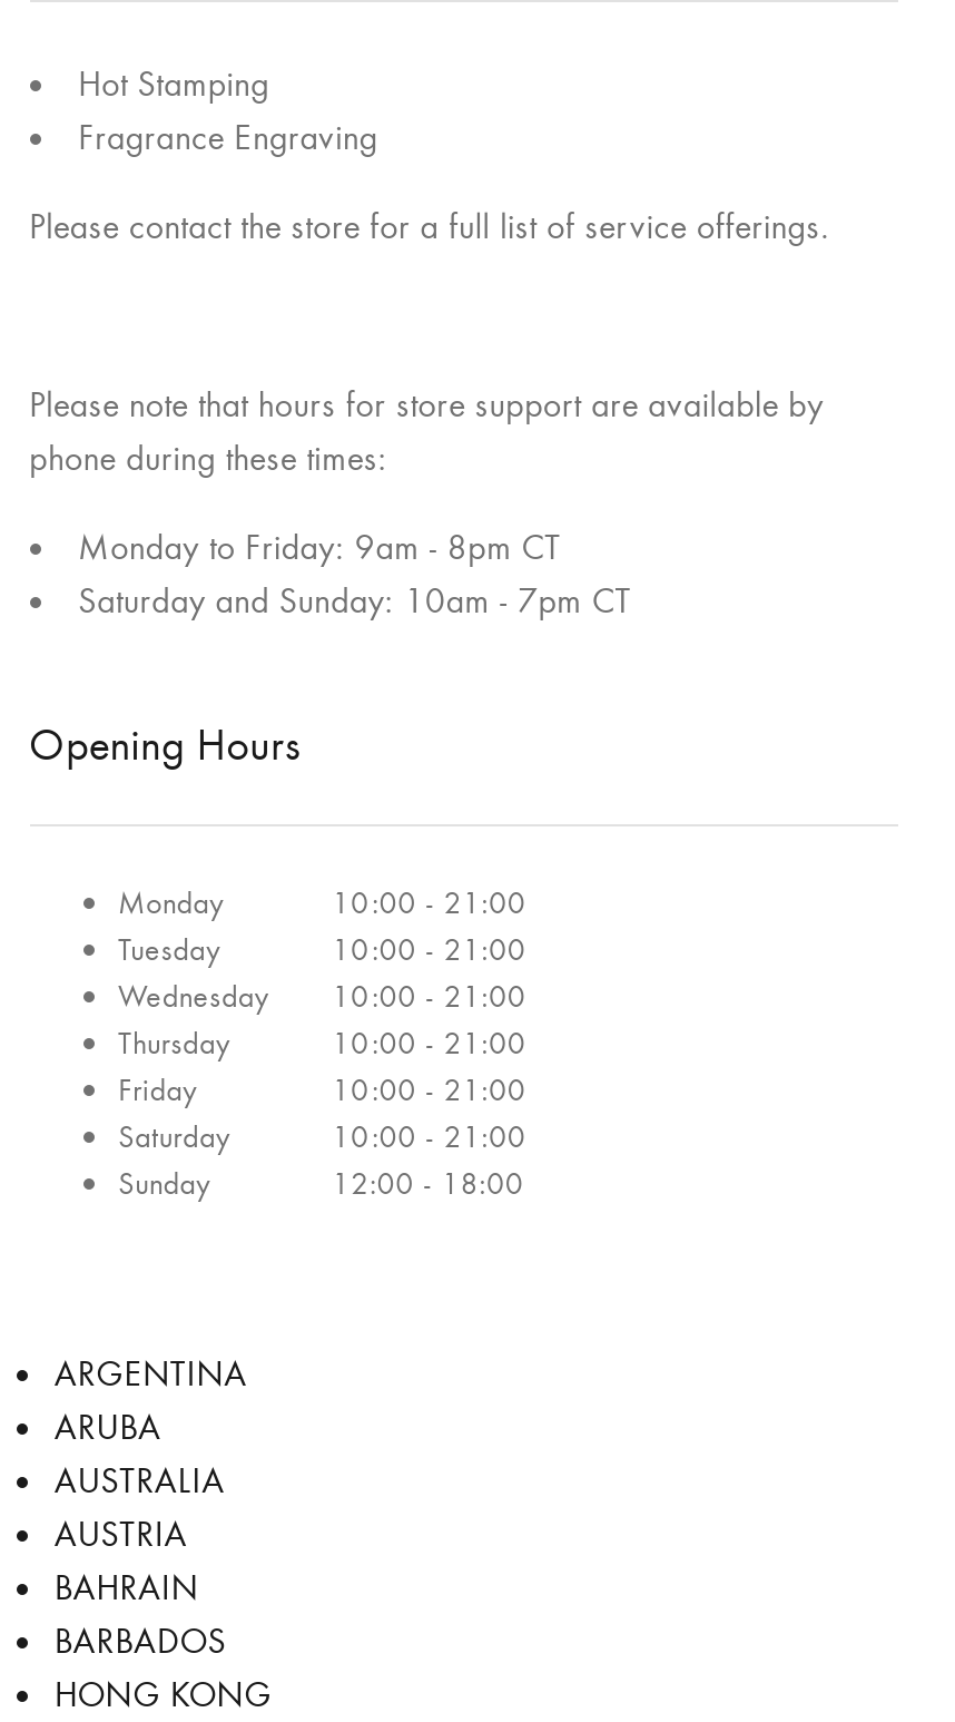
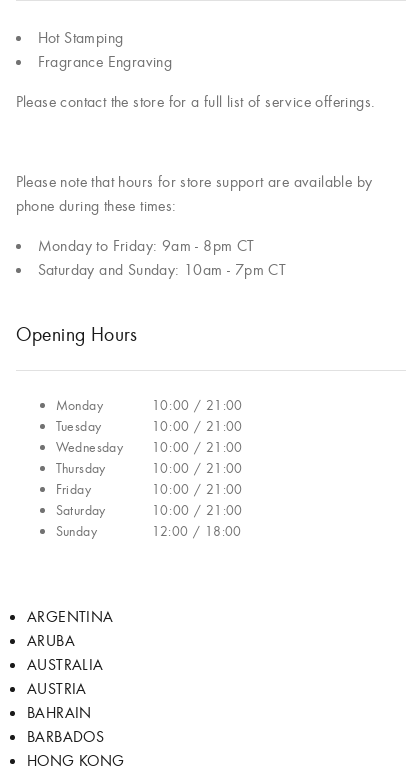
- 10:00 - 21:00
+ 10:00 / 21:00

- 10:00 - 21:00
+ 10:00 / 21:00

- Wednesday 10:00 - 21:00
+ Wednesday 10:00 / 21:00

- 10:00 - 21:00
+ 10:00 / 21:00

- 10:00 - 21:00
+ 10:00 / 21:00

- 10:00 - 21:00
+ 10:00 / 21:00

- 12:00 - 18:00
+ 12:00 / 18:00
